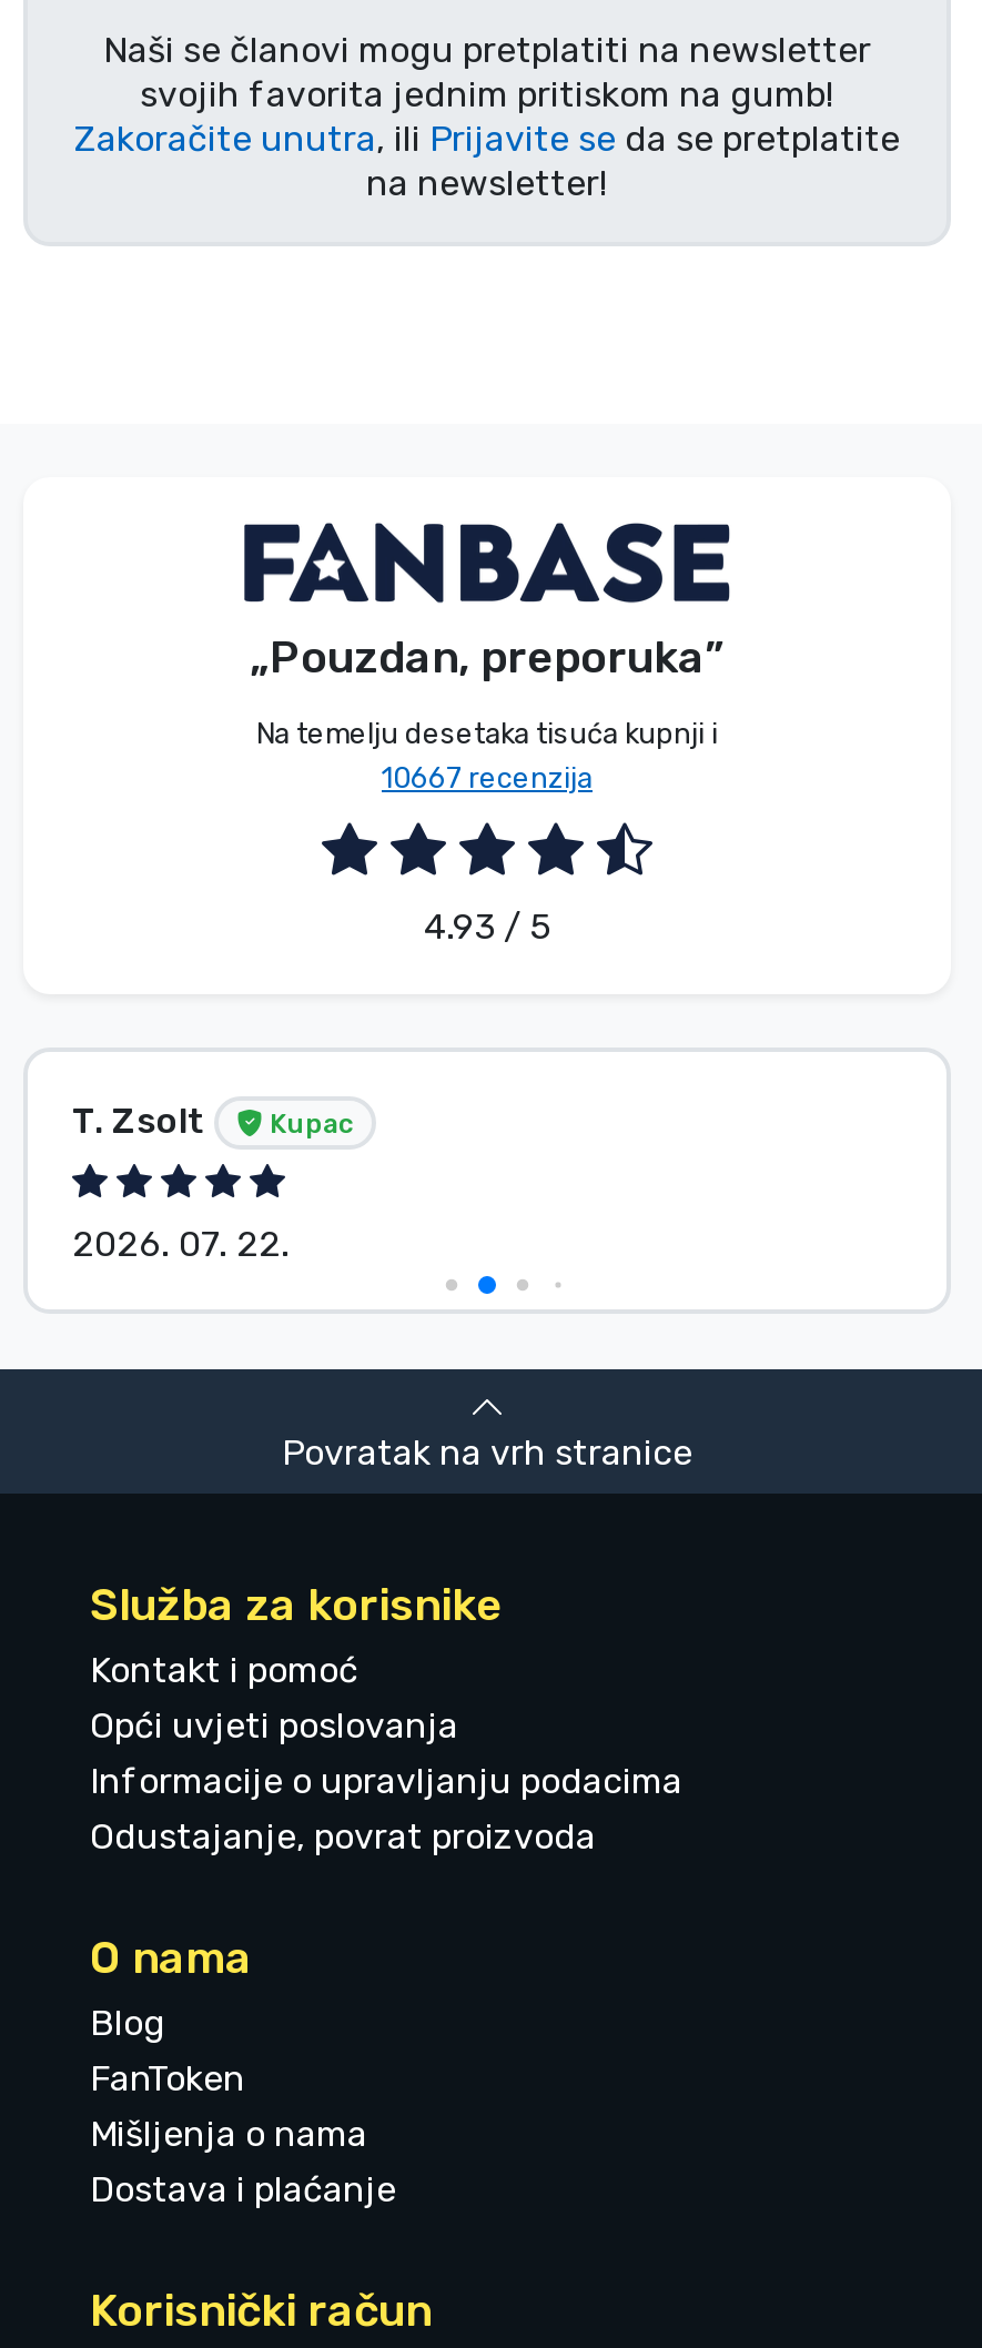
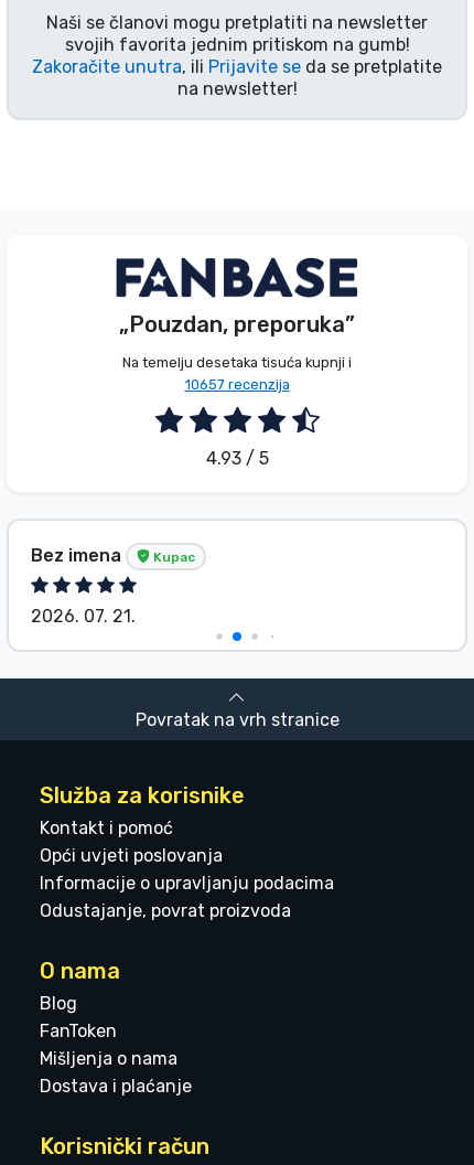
- 10667 recenzija
+ 10657 recenzija

- T. Zsolt
+ Bez imena

- 2026. 07. 22.
+ 2026. 07. 21.
